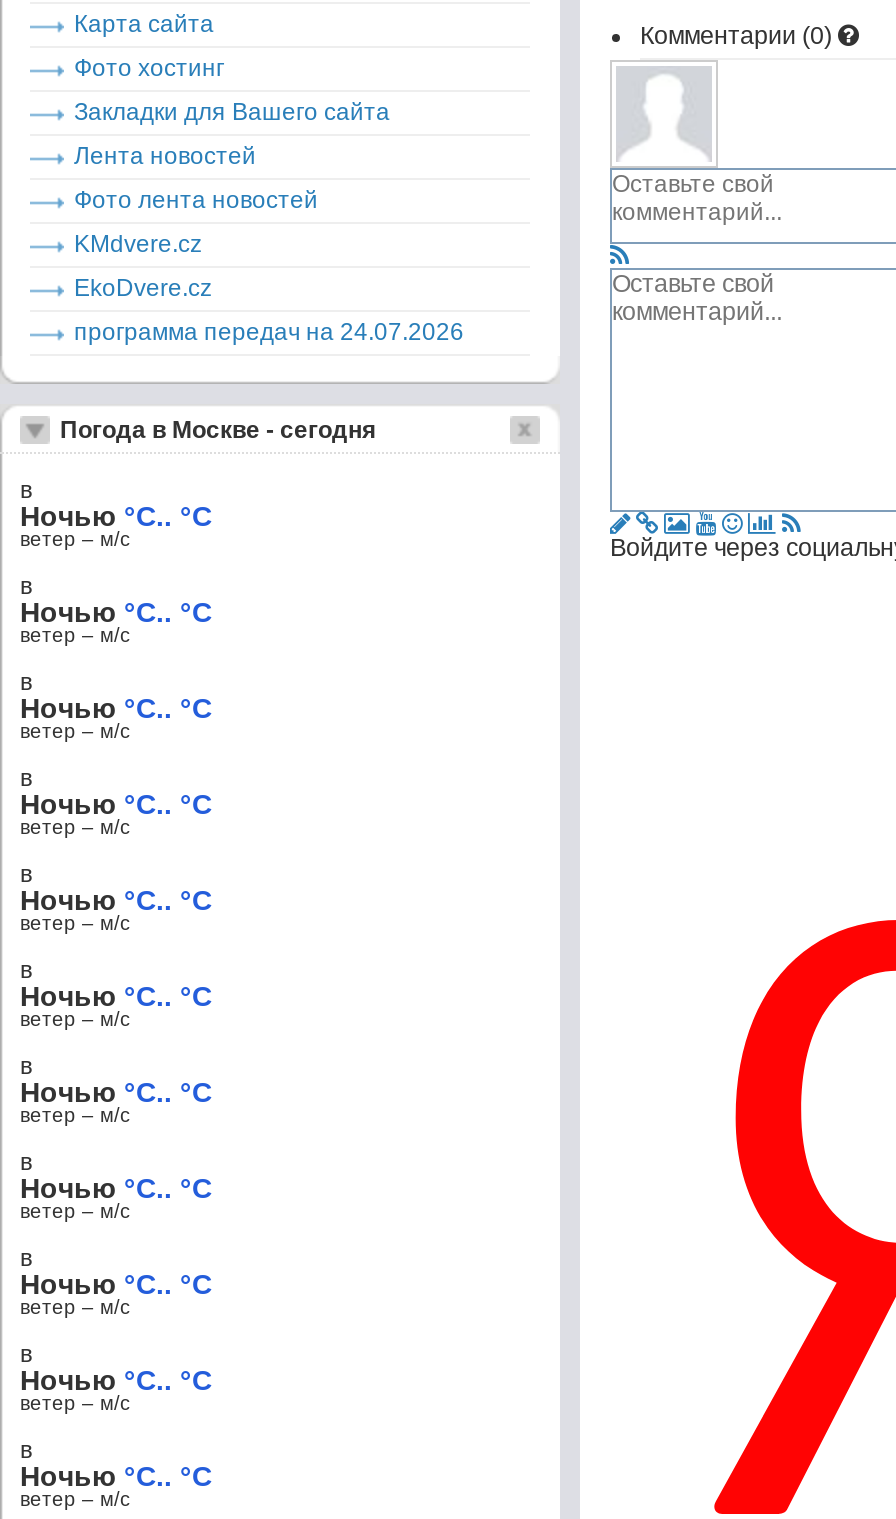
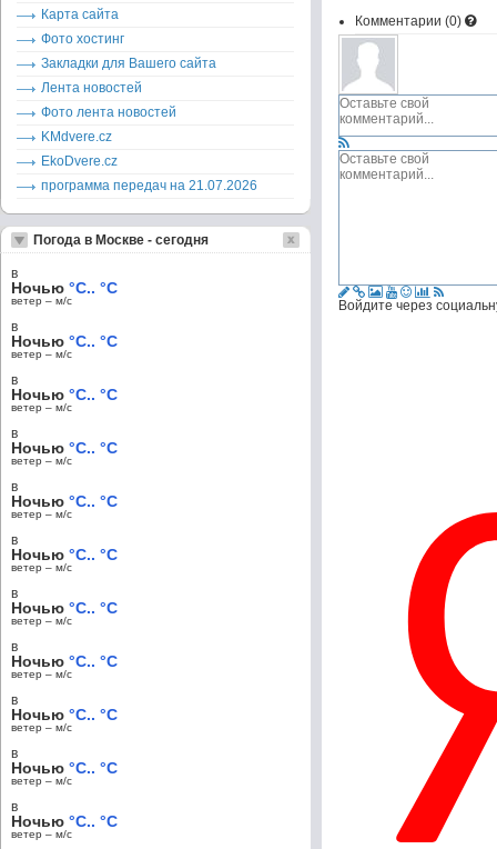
- программа передач на 24.07.2026
+ программа передач на 21.07.2026
